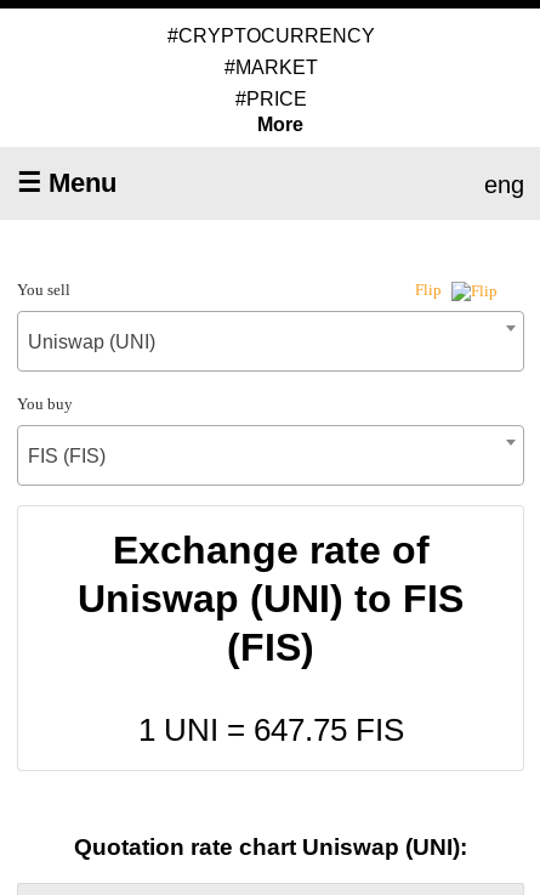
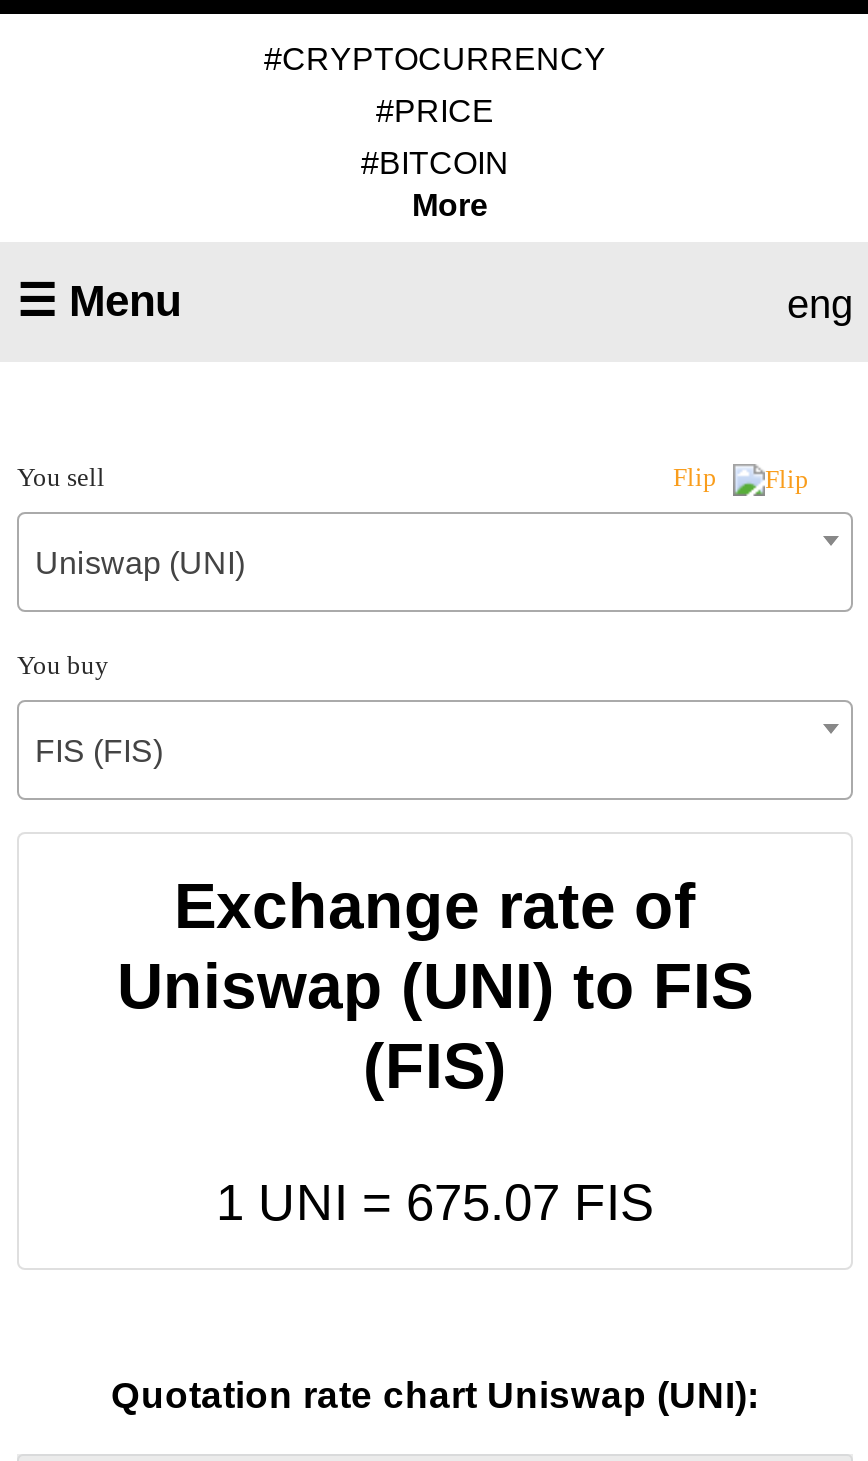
- #MARKET

moved up: #PRICE

+ #BITCOIN

- 1 UNI = 647.75 FIS
+ 1 UNI = 675.07 FIS
